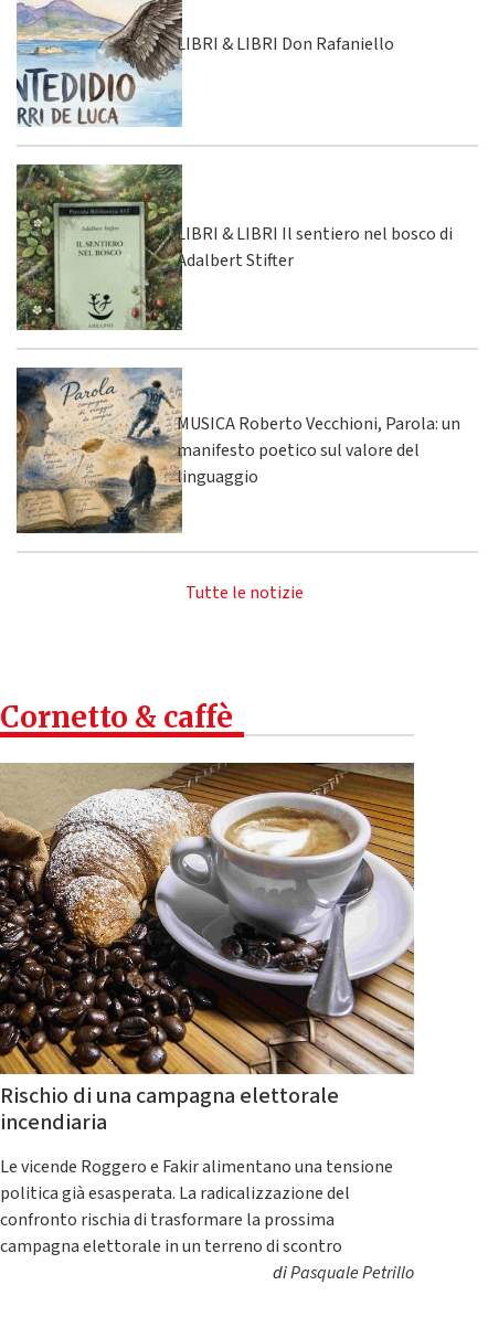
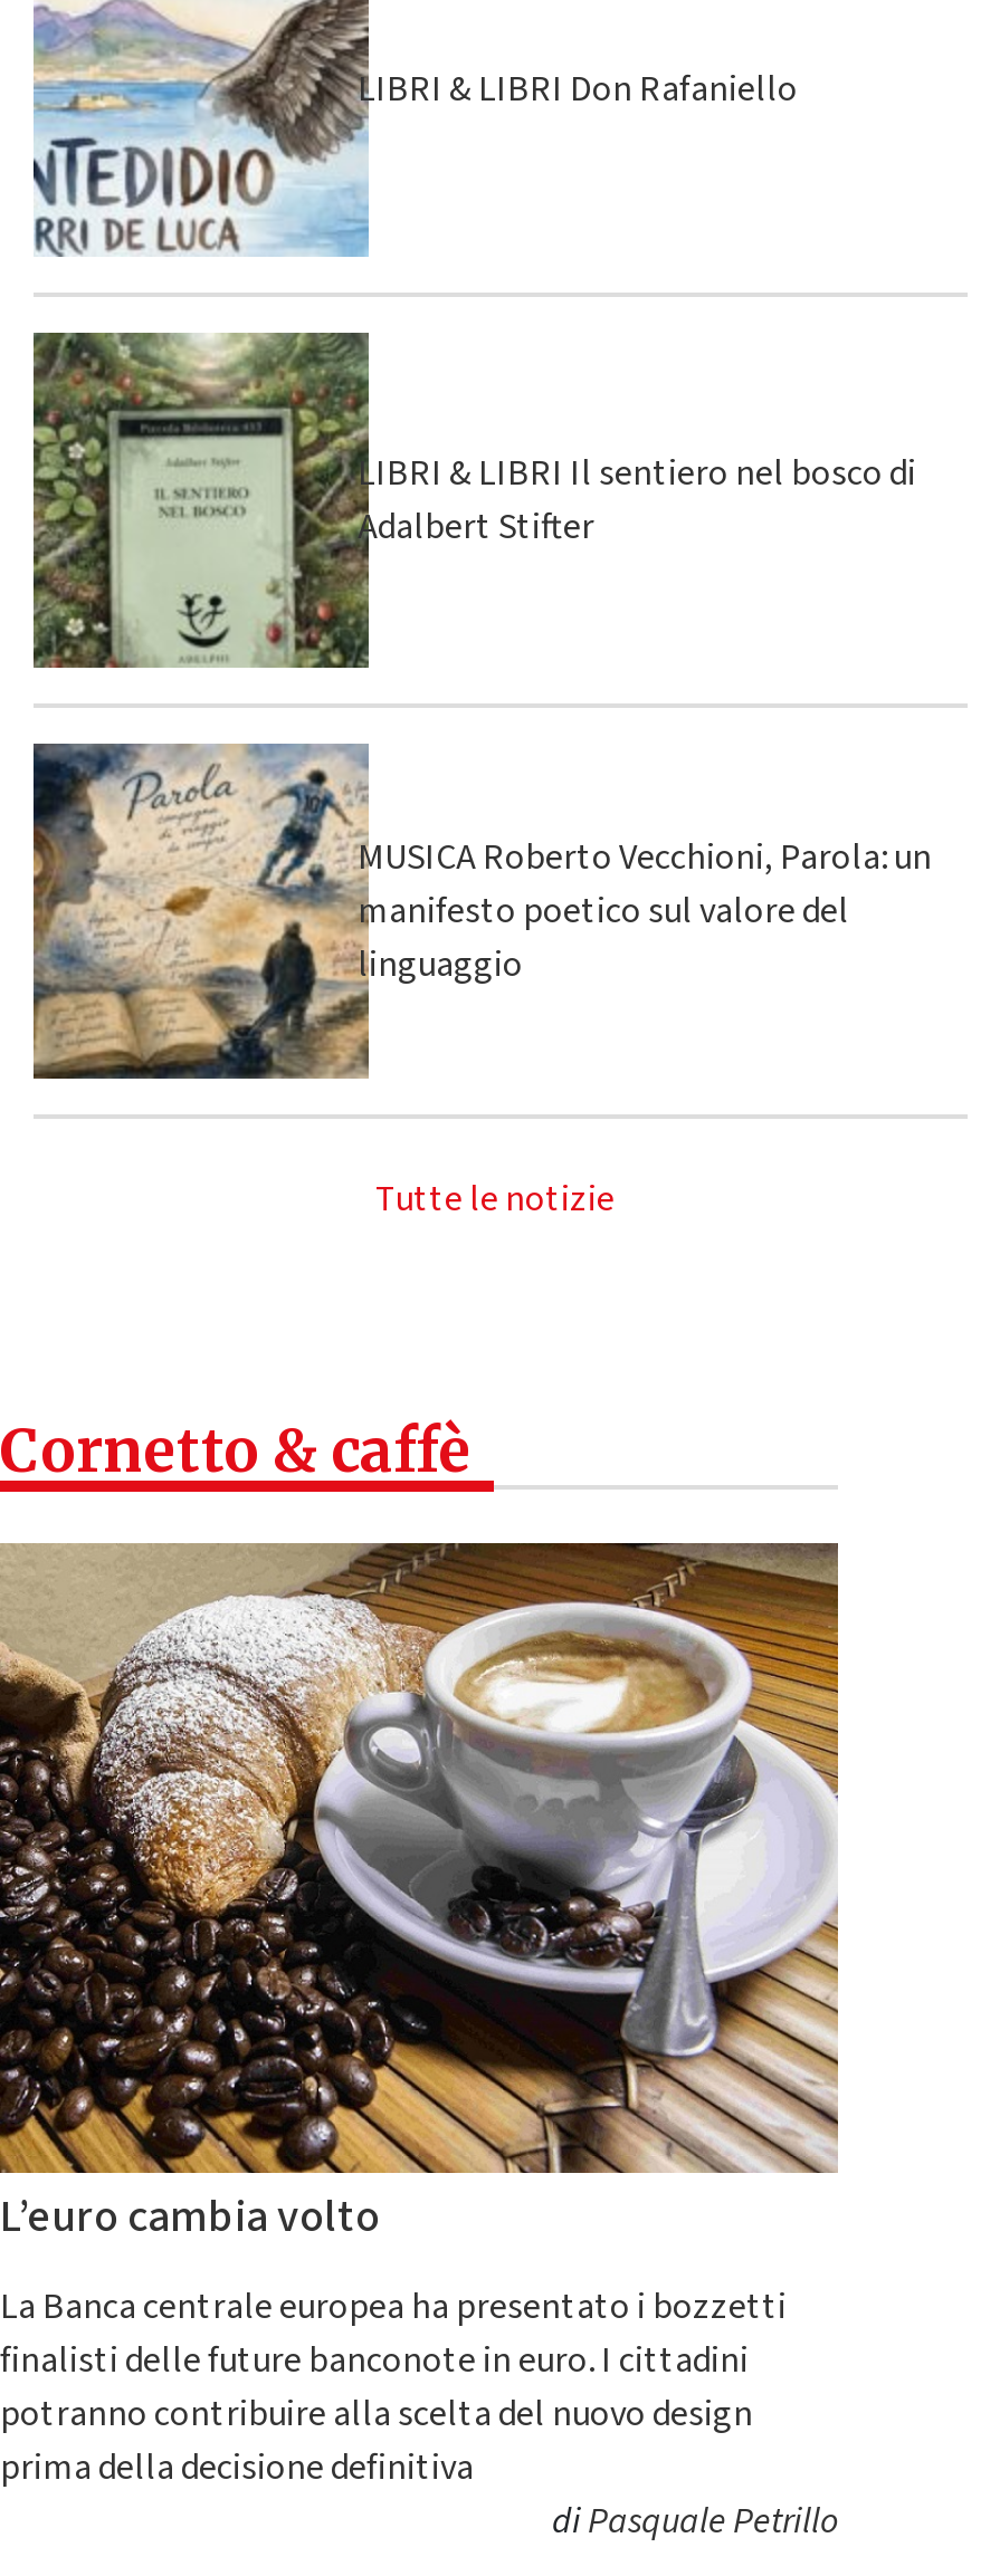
- Rischio di una campagna elettorale
- incendiaria
+ L’euro cambia volto

- Le vicende Roggero e Fakir alimentano una tensione
- politica già esasperata. La radicalizzazione del
- confronto rischia di trasformare la prossima
- campagna elettorale in un terreno di scontro
+ La Banca centrale europea ha presentato i bozzetti
+ finalisti delle future banconote in euro. I cittadini
+ potranno contribuire alla scelta del nuovo design
+ prima della decisione definitiva
